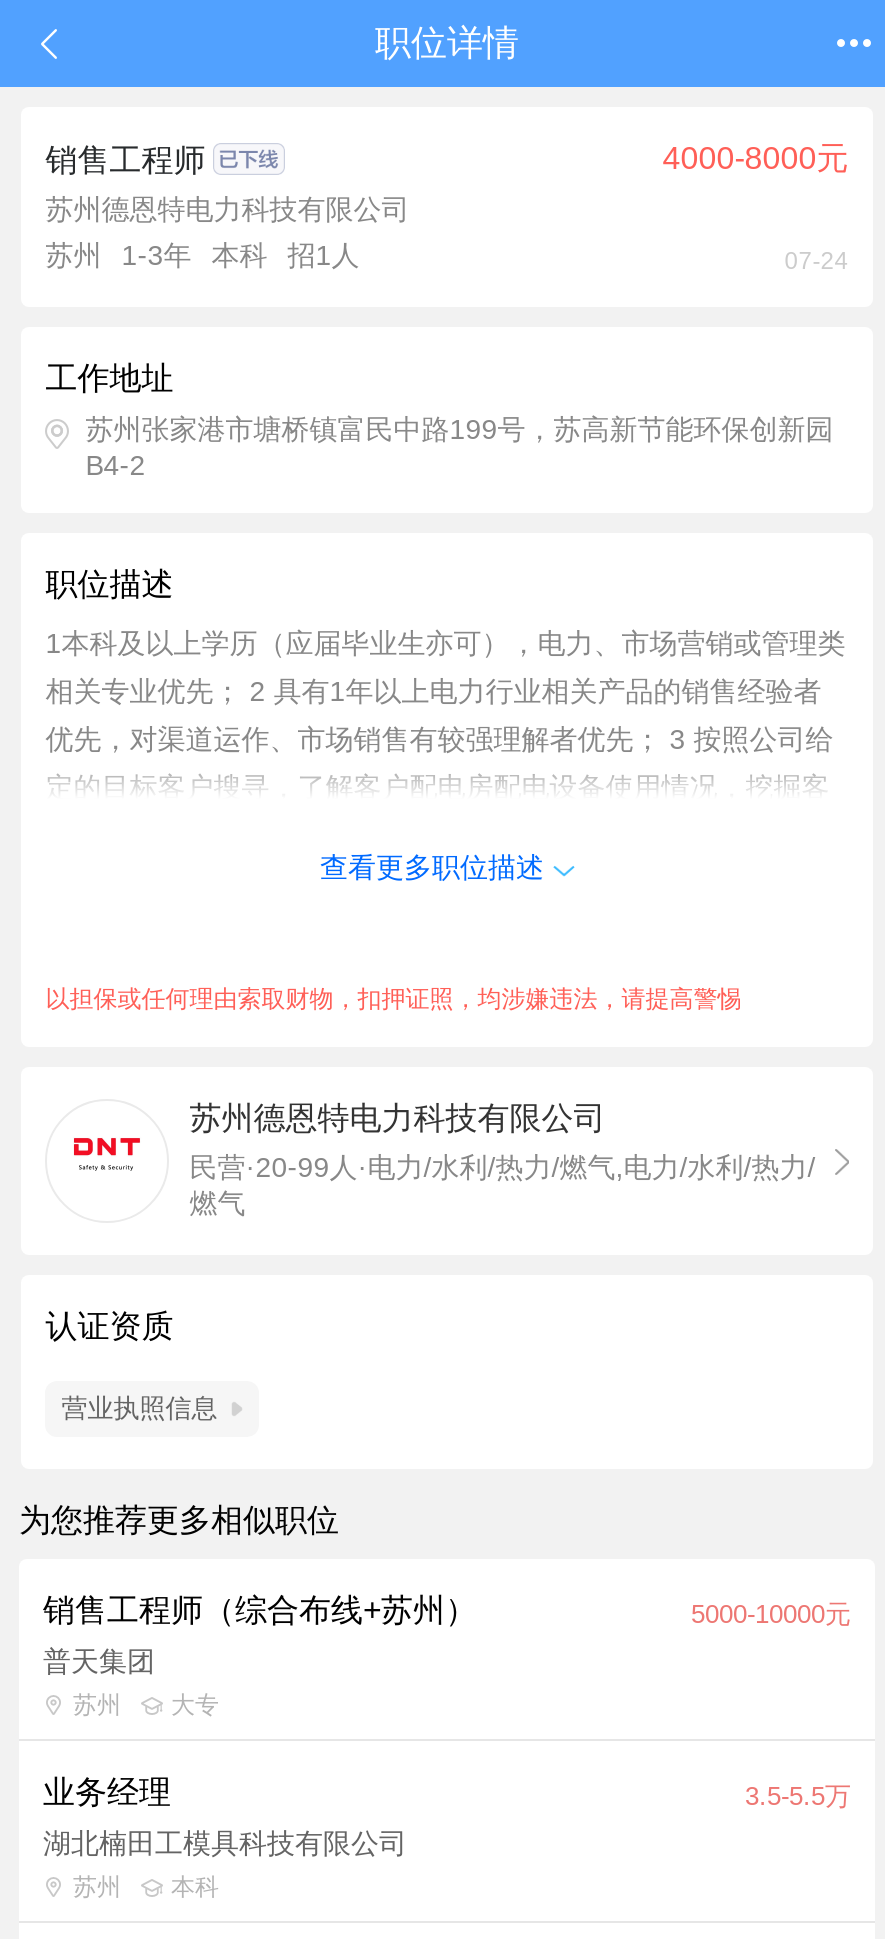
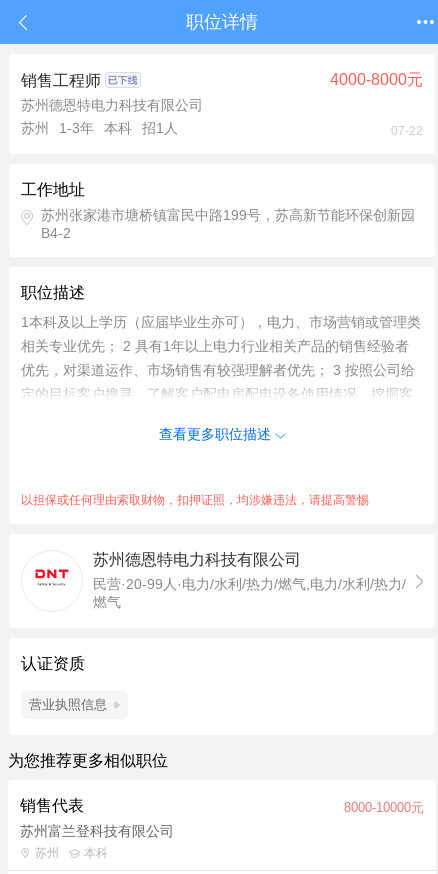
- 07-24
+ 07-22

- 销售工程师（综合布线+苏州）
- 5000-10000元
- 普天集团
- 苏州
- 大专
- 业务经理
- 3.5-5.5万
- 湖北楠田工模具科技有限公司
+ 销售代表
+ 8000-10000元
+ 苏州富兰登科技有限公司
